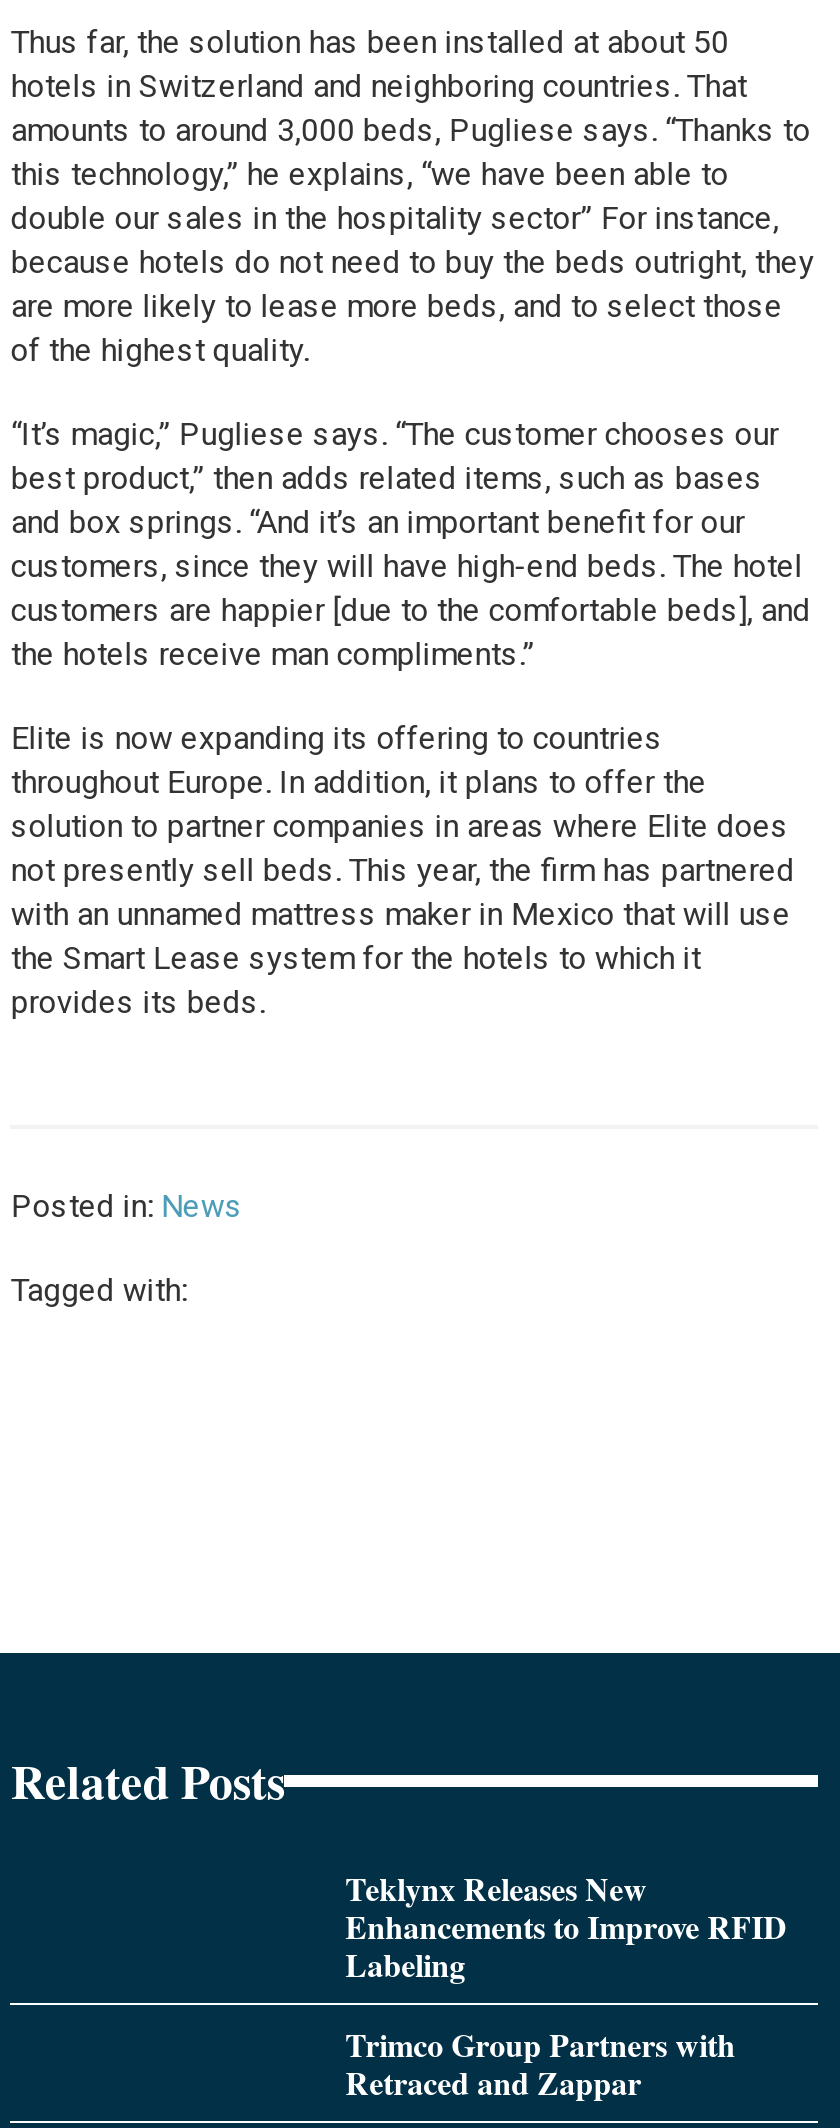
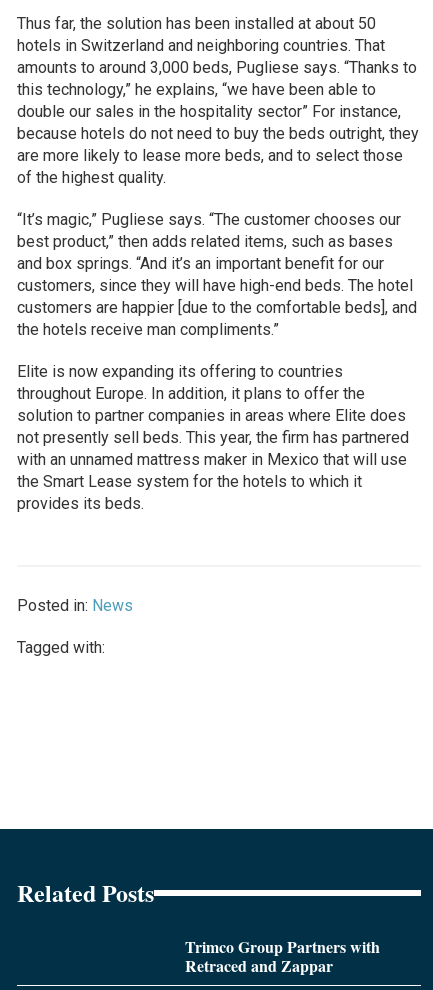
- Teklynx Releases New
- Enhancements to Improve RFID
- Labeling
